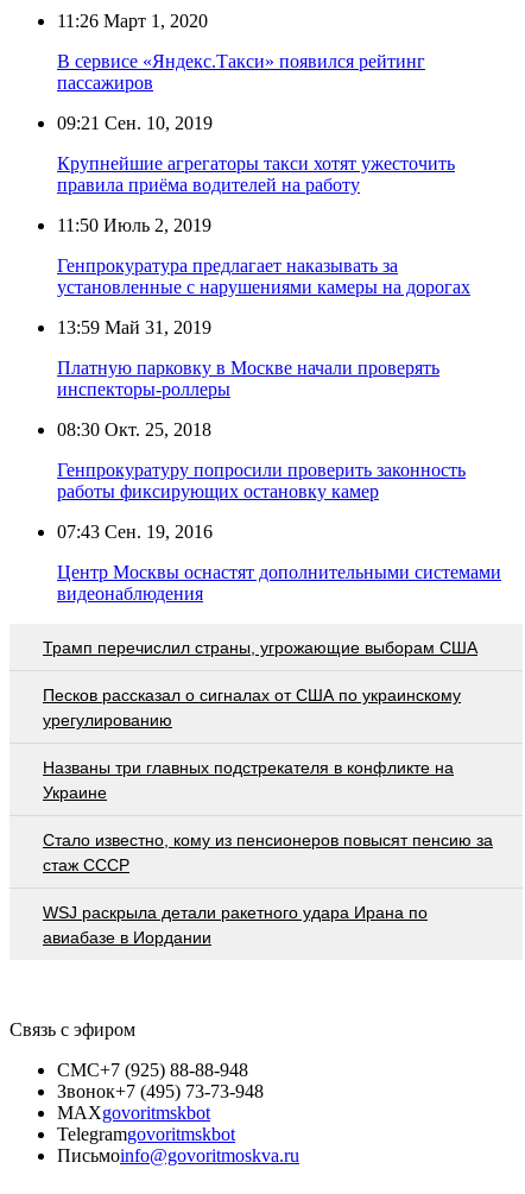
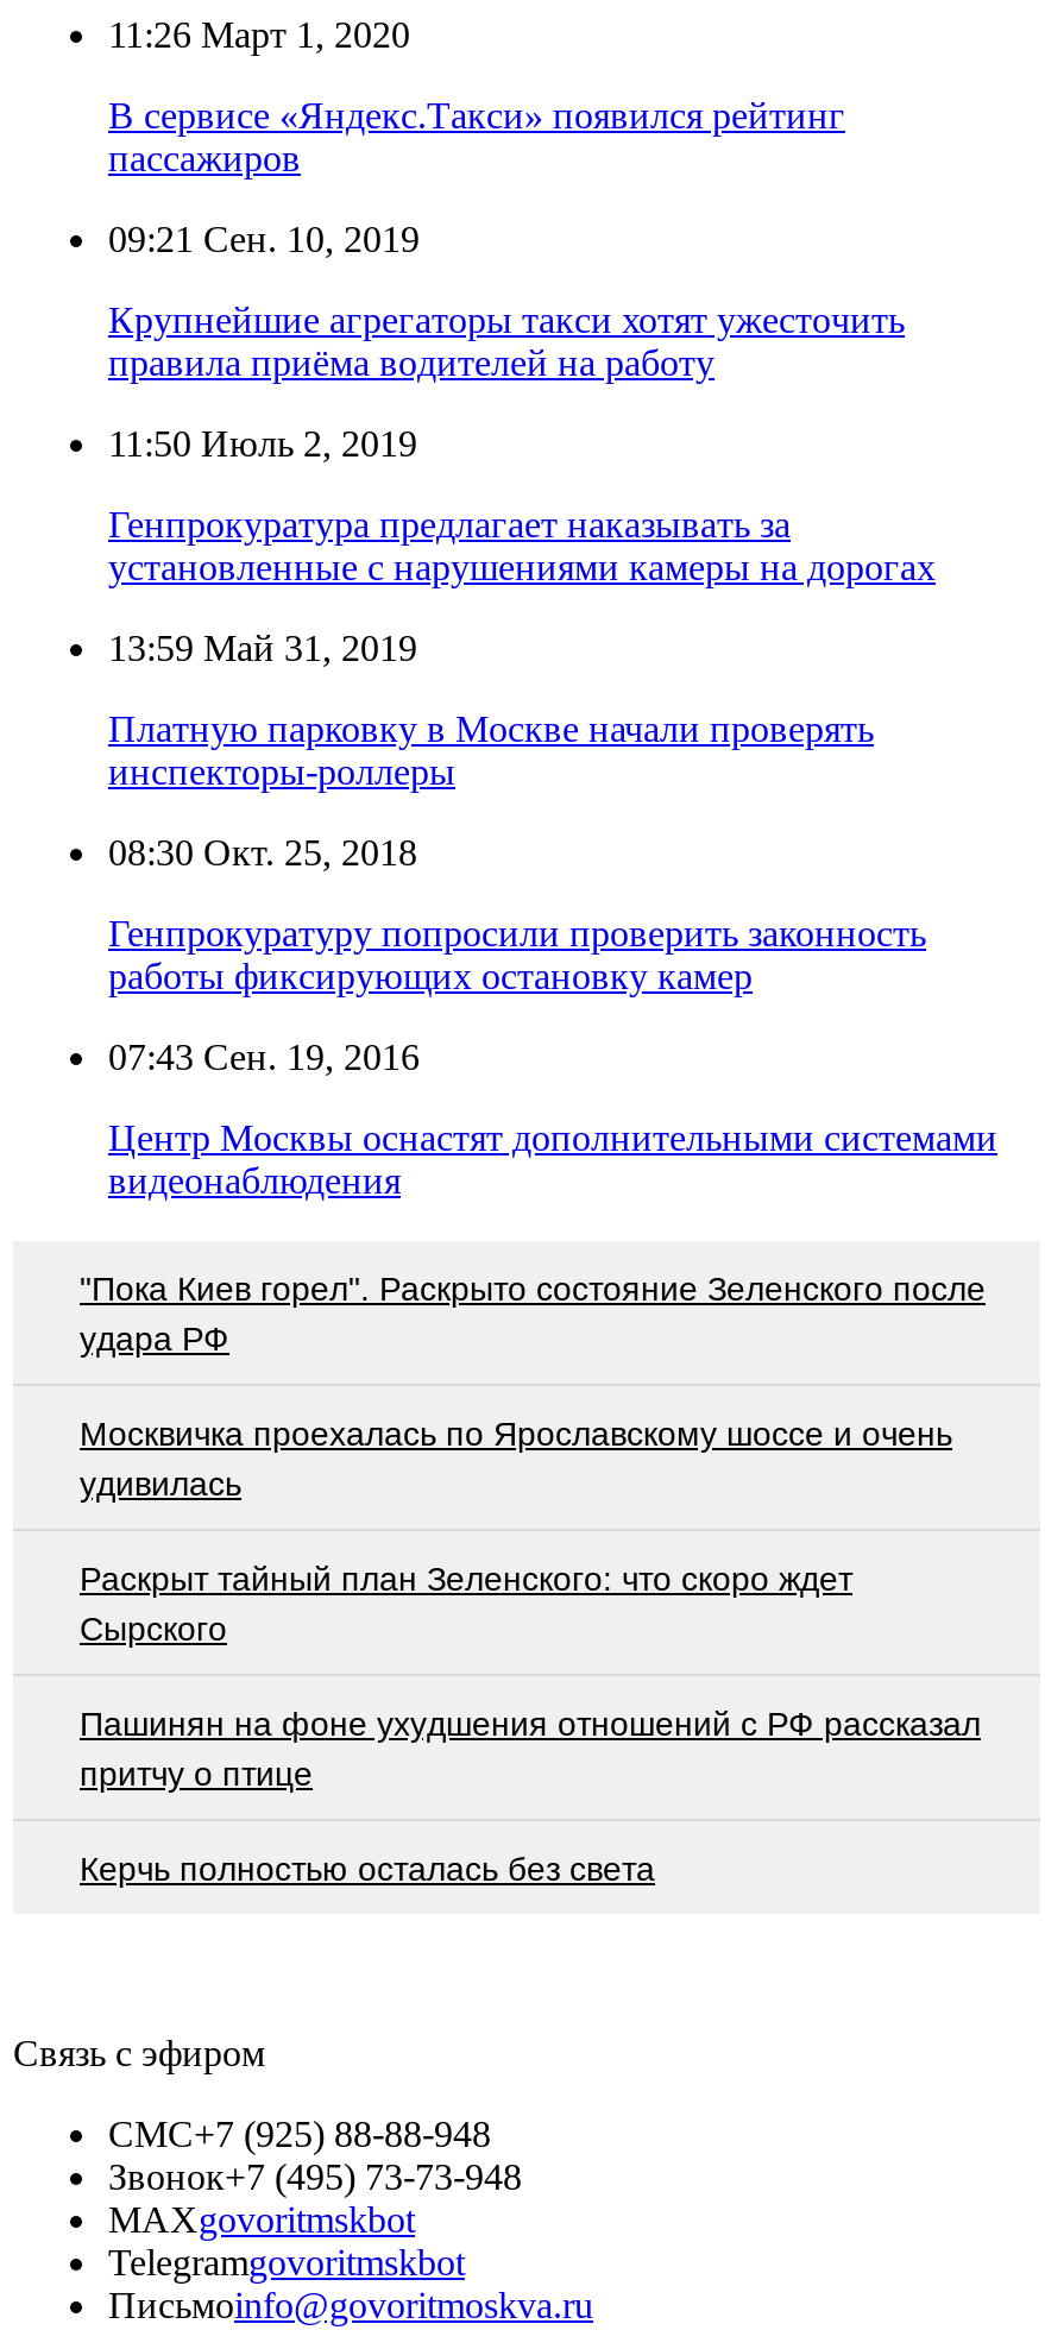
- Трамп перечислил страны, угрожающие выборам США
+ "Пока Киев горел". Раскрыто состояние Зеленского после
+ удара РФ

- Песков рассказал о сигналах от США по украинскому
- урегулированию
+ Москвичка проехалась по Ярославскому шоссе и очень
+ удивилась

- Названы три главных подстрекателя в конфликте на
- Украине
+ Раскрыт тайный план Зеленского: что скоро ждет
+ Сырского

- Стало известно, кому из пенсионеров повысят пенсию за
- стаж СССР
+ Пашинян на фоне ухудшения отношений с РФ рассказал
+ притчу о птице

- WSJ раскрыла детали ракетного удара Ирана по
- авиабазе в Иордании
+ Керчь полностью осталась без света
